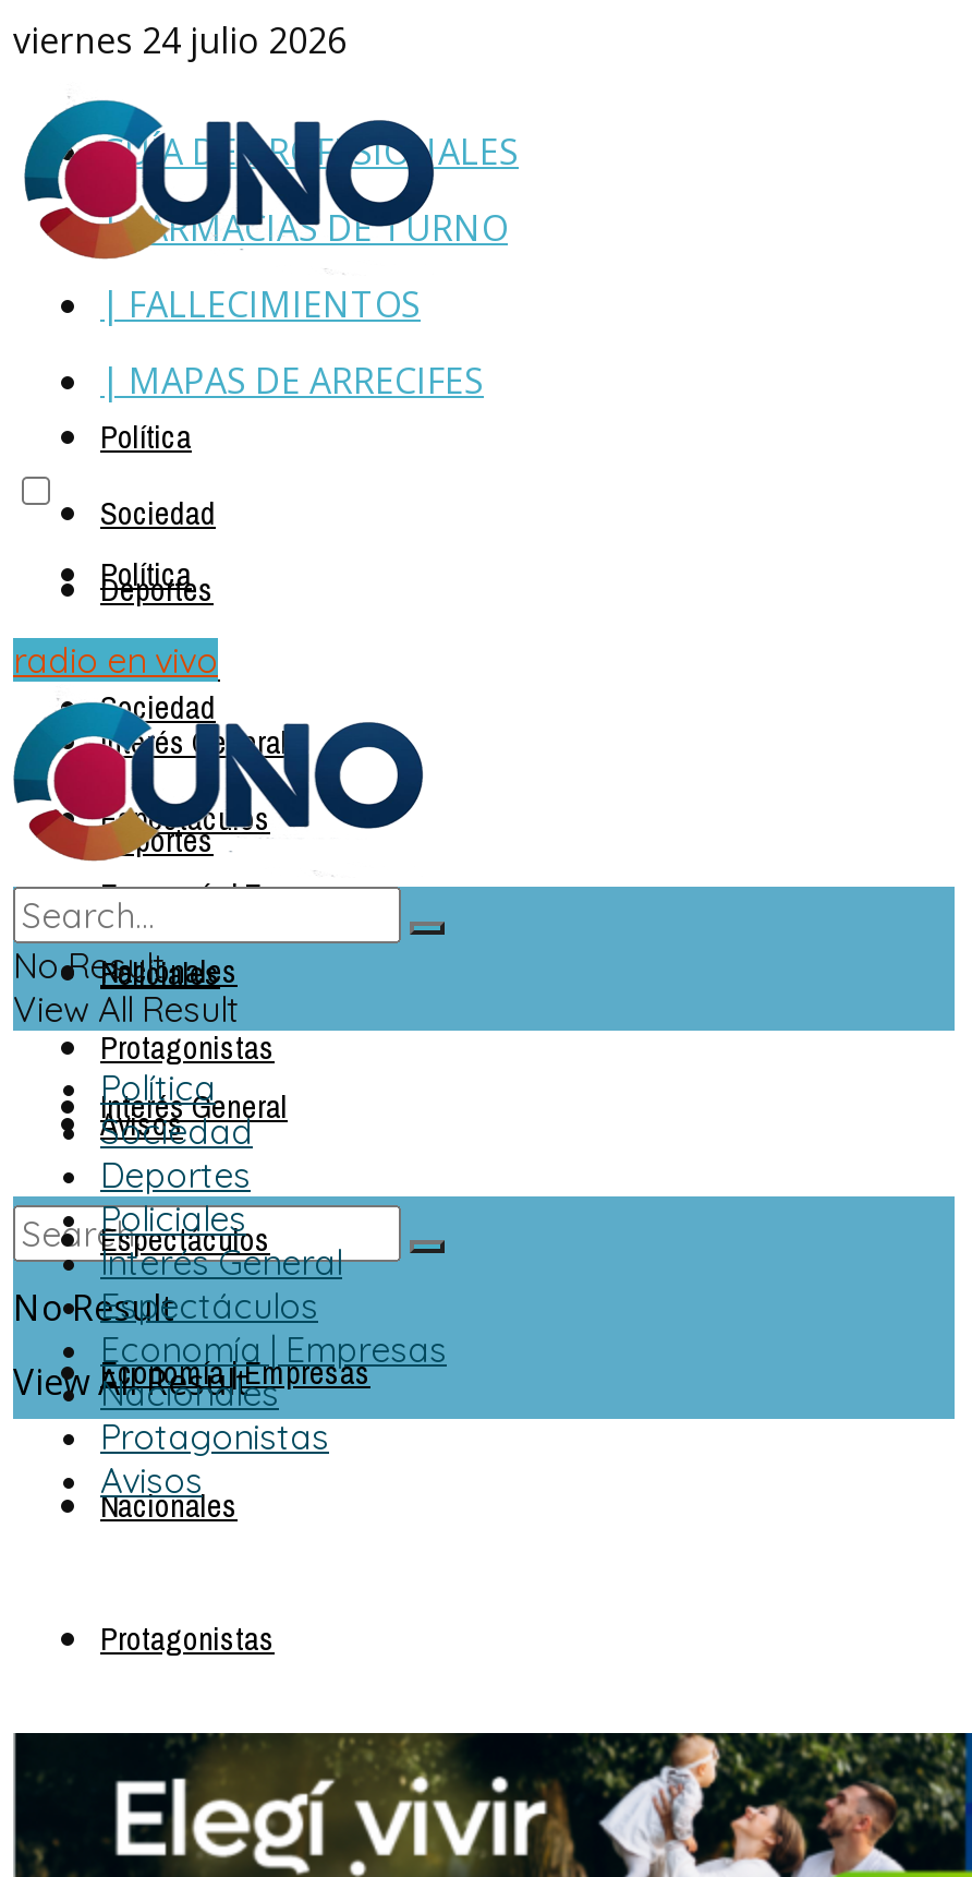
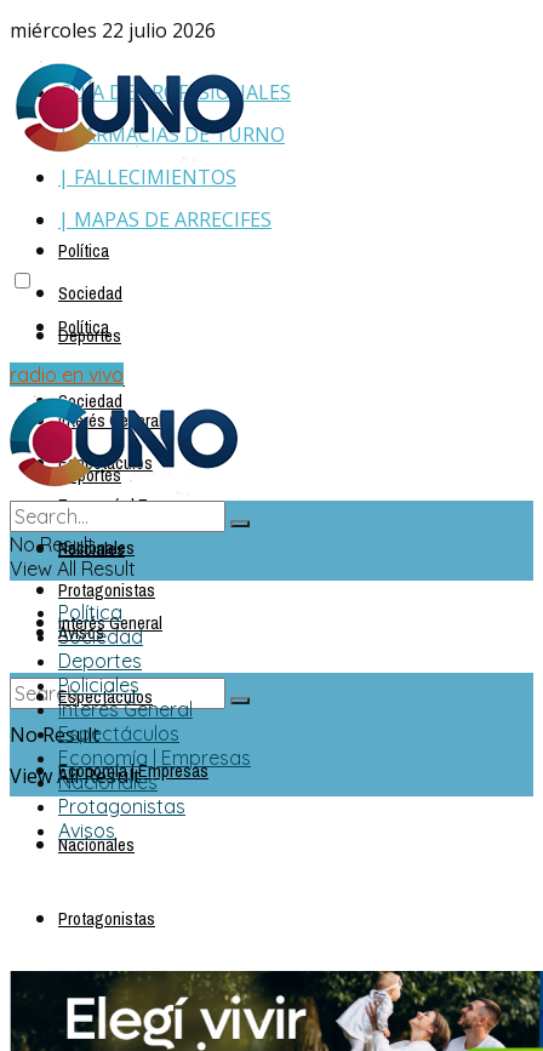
- viernes 24 julio 2026
+ miércoles 22 julio 2026
